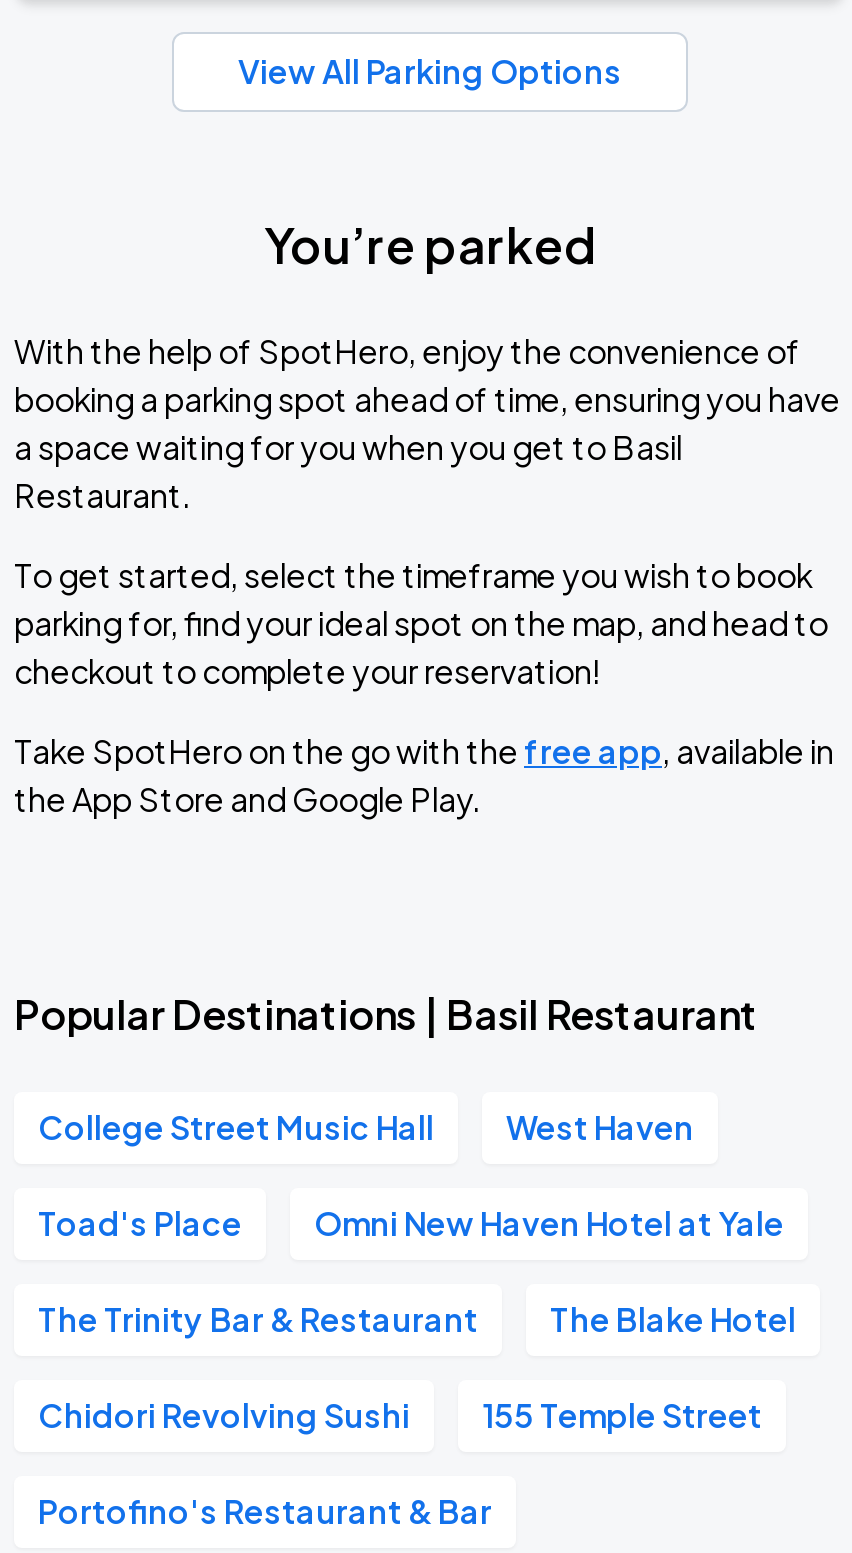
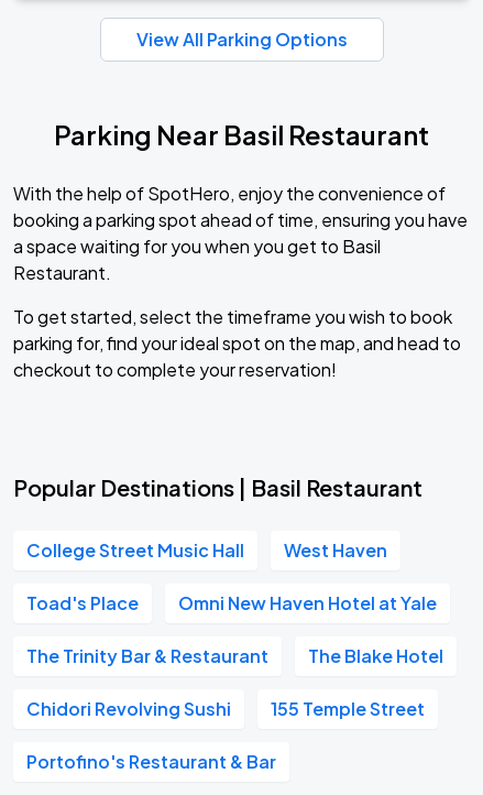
- You’re parked
+ Parking Near Basil Restaurant

- Take SpotHero on the go with the free app, available in
- the App Store and Google Play.
